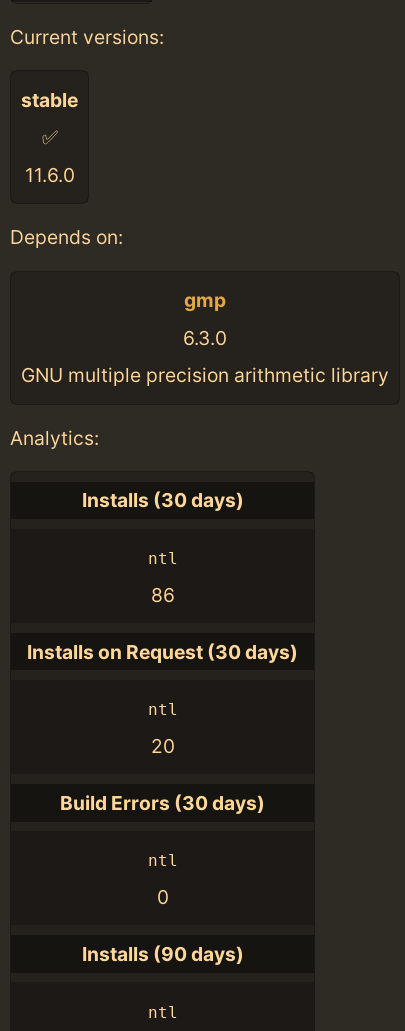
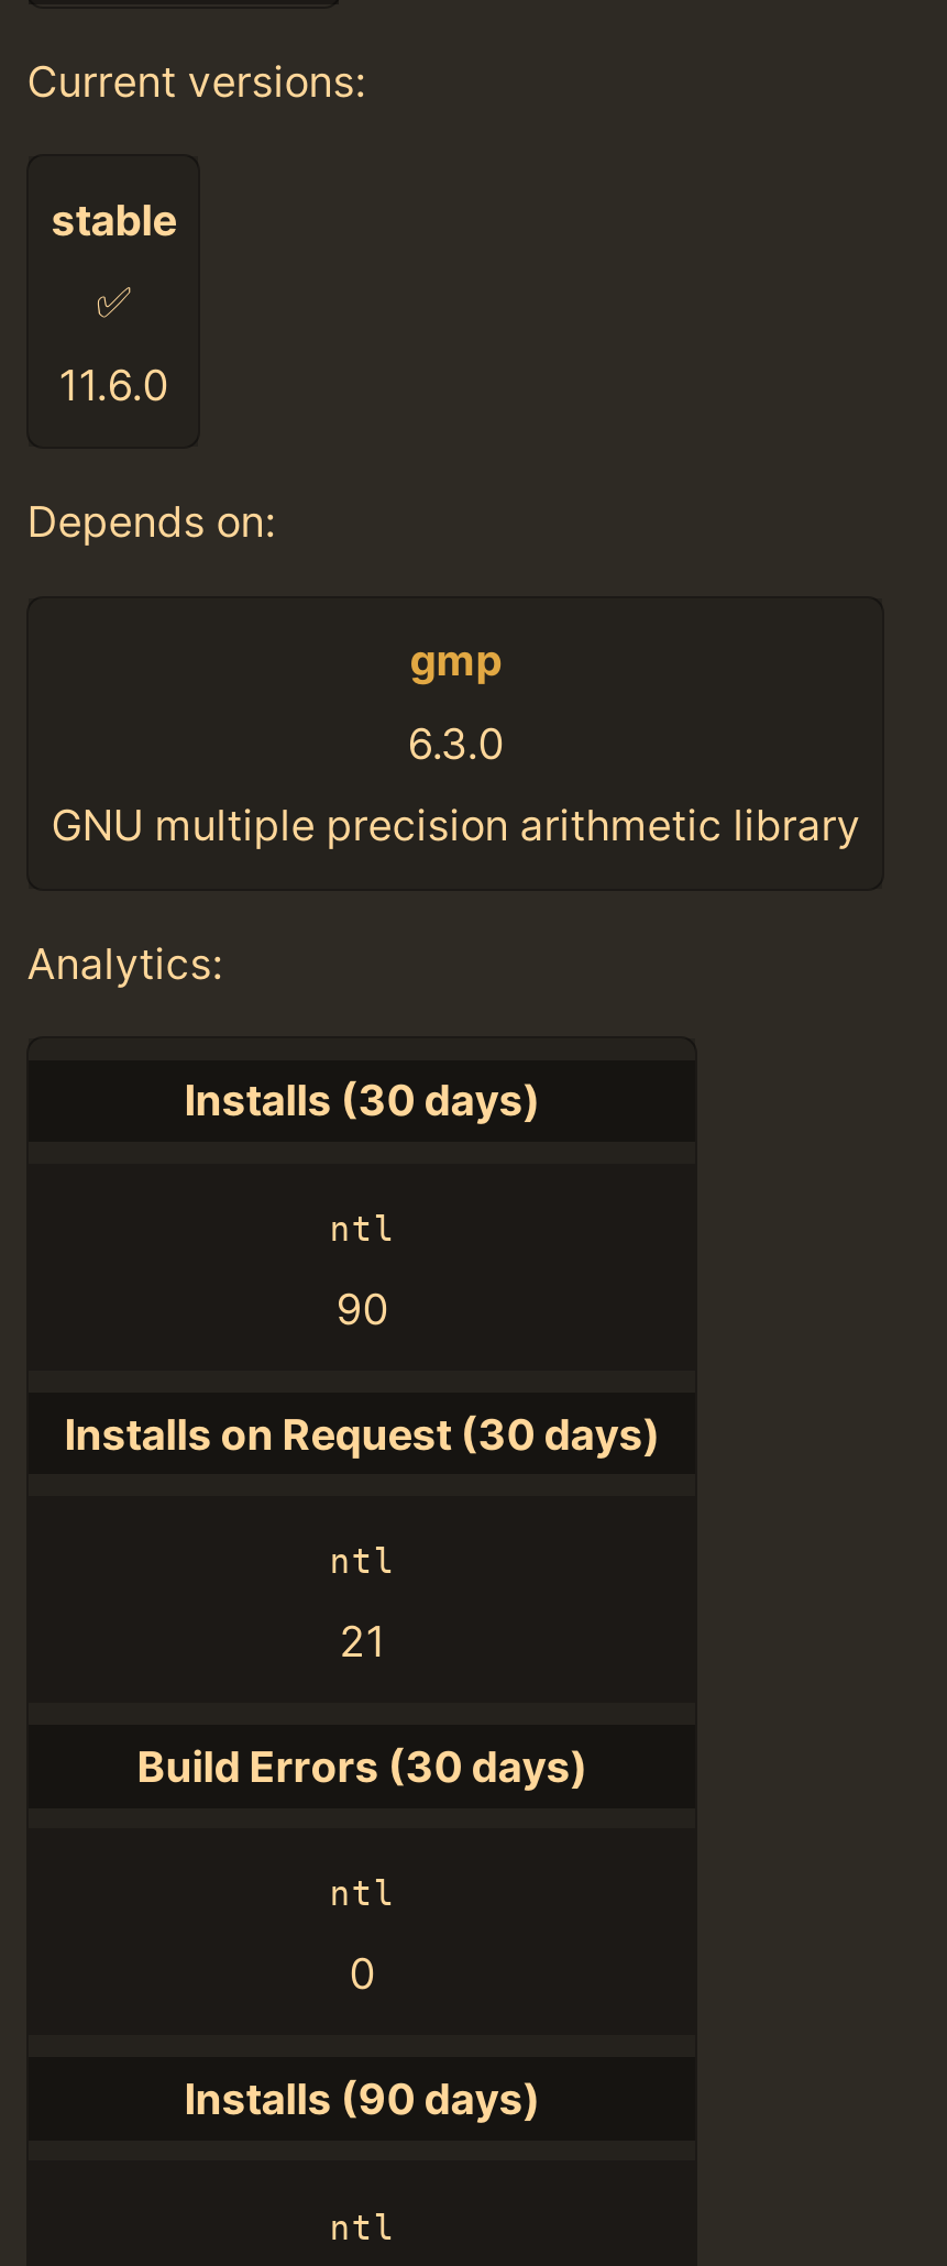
- 86
+ 90

- 20
+ 21
